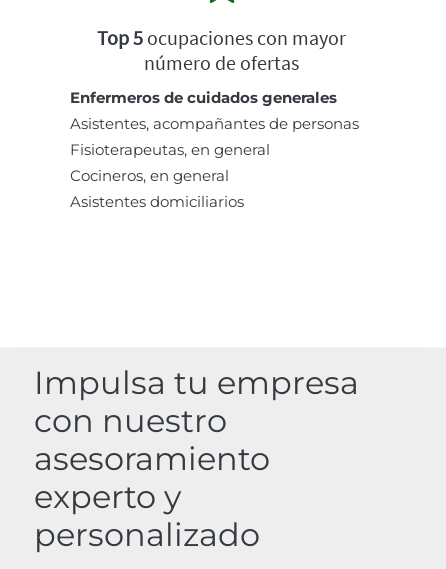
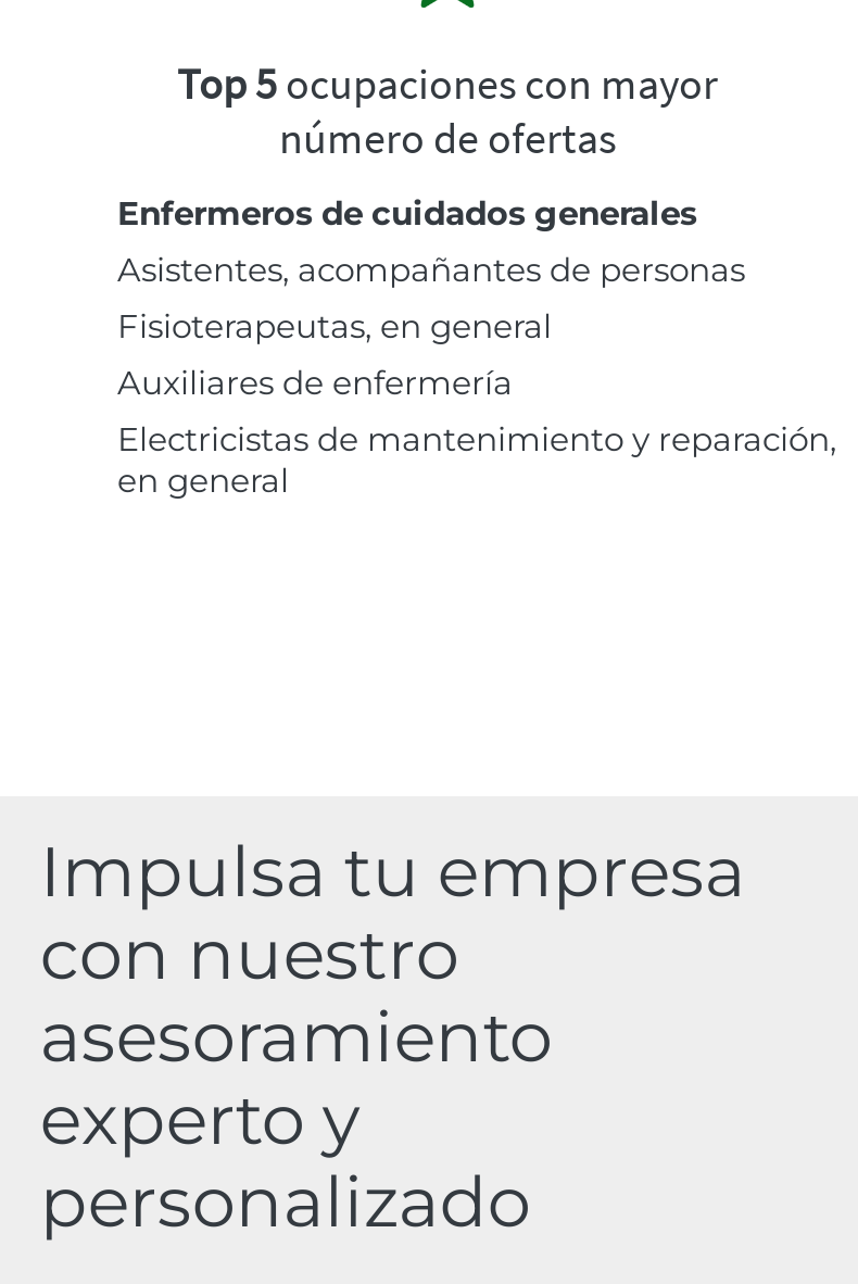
- Cocineros, en general
- Asistentes domiciliarios
+ Auxiliares de enfermería
+ Electricistas de mantenimiento y reparación,
+ en general
